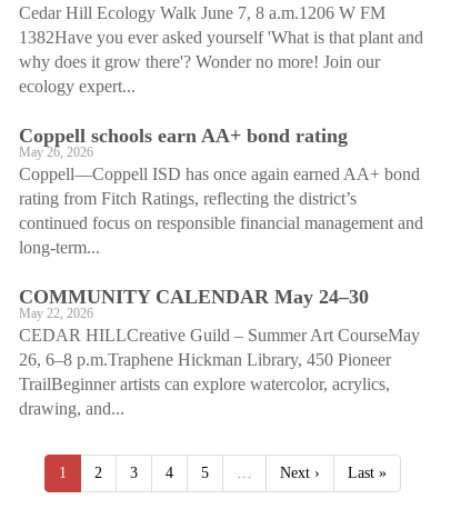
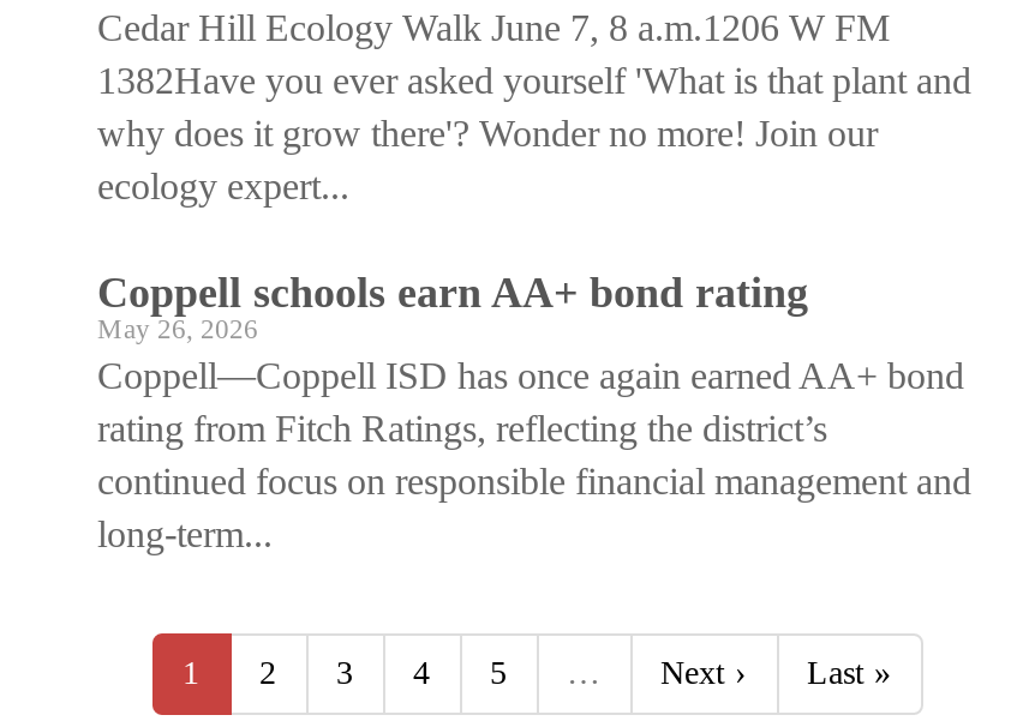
- COMMUNITY CALENDAR May 24–30
- May 22, 2026
- CEDAR HILLCreative Guild – Summer Art CourseMay
- 26, 6–8 p.m.Traphene Hickman Library, 450 Pioneer
- TrailBeginner artists can explore watercolor, acrylics,
- drawing, and...
